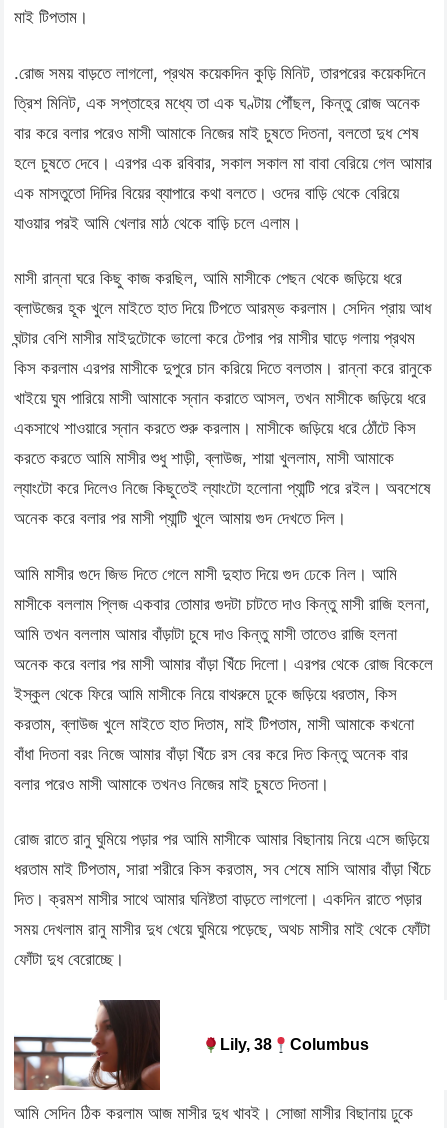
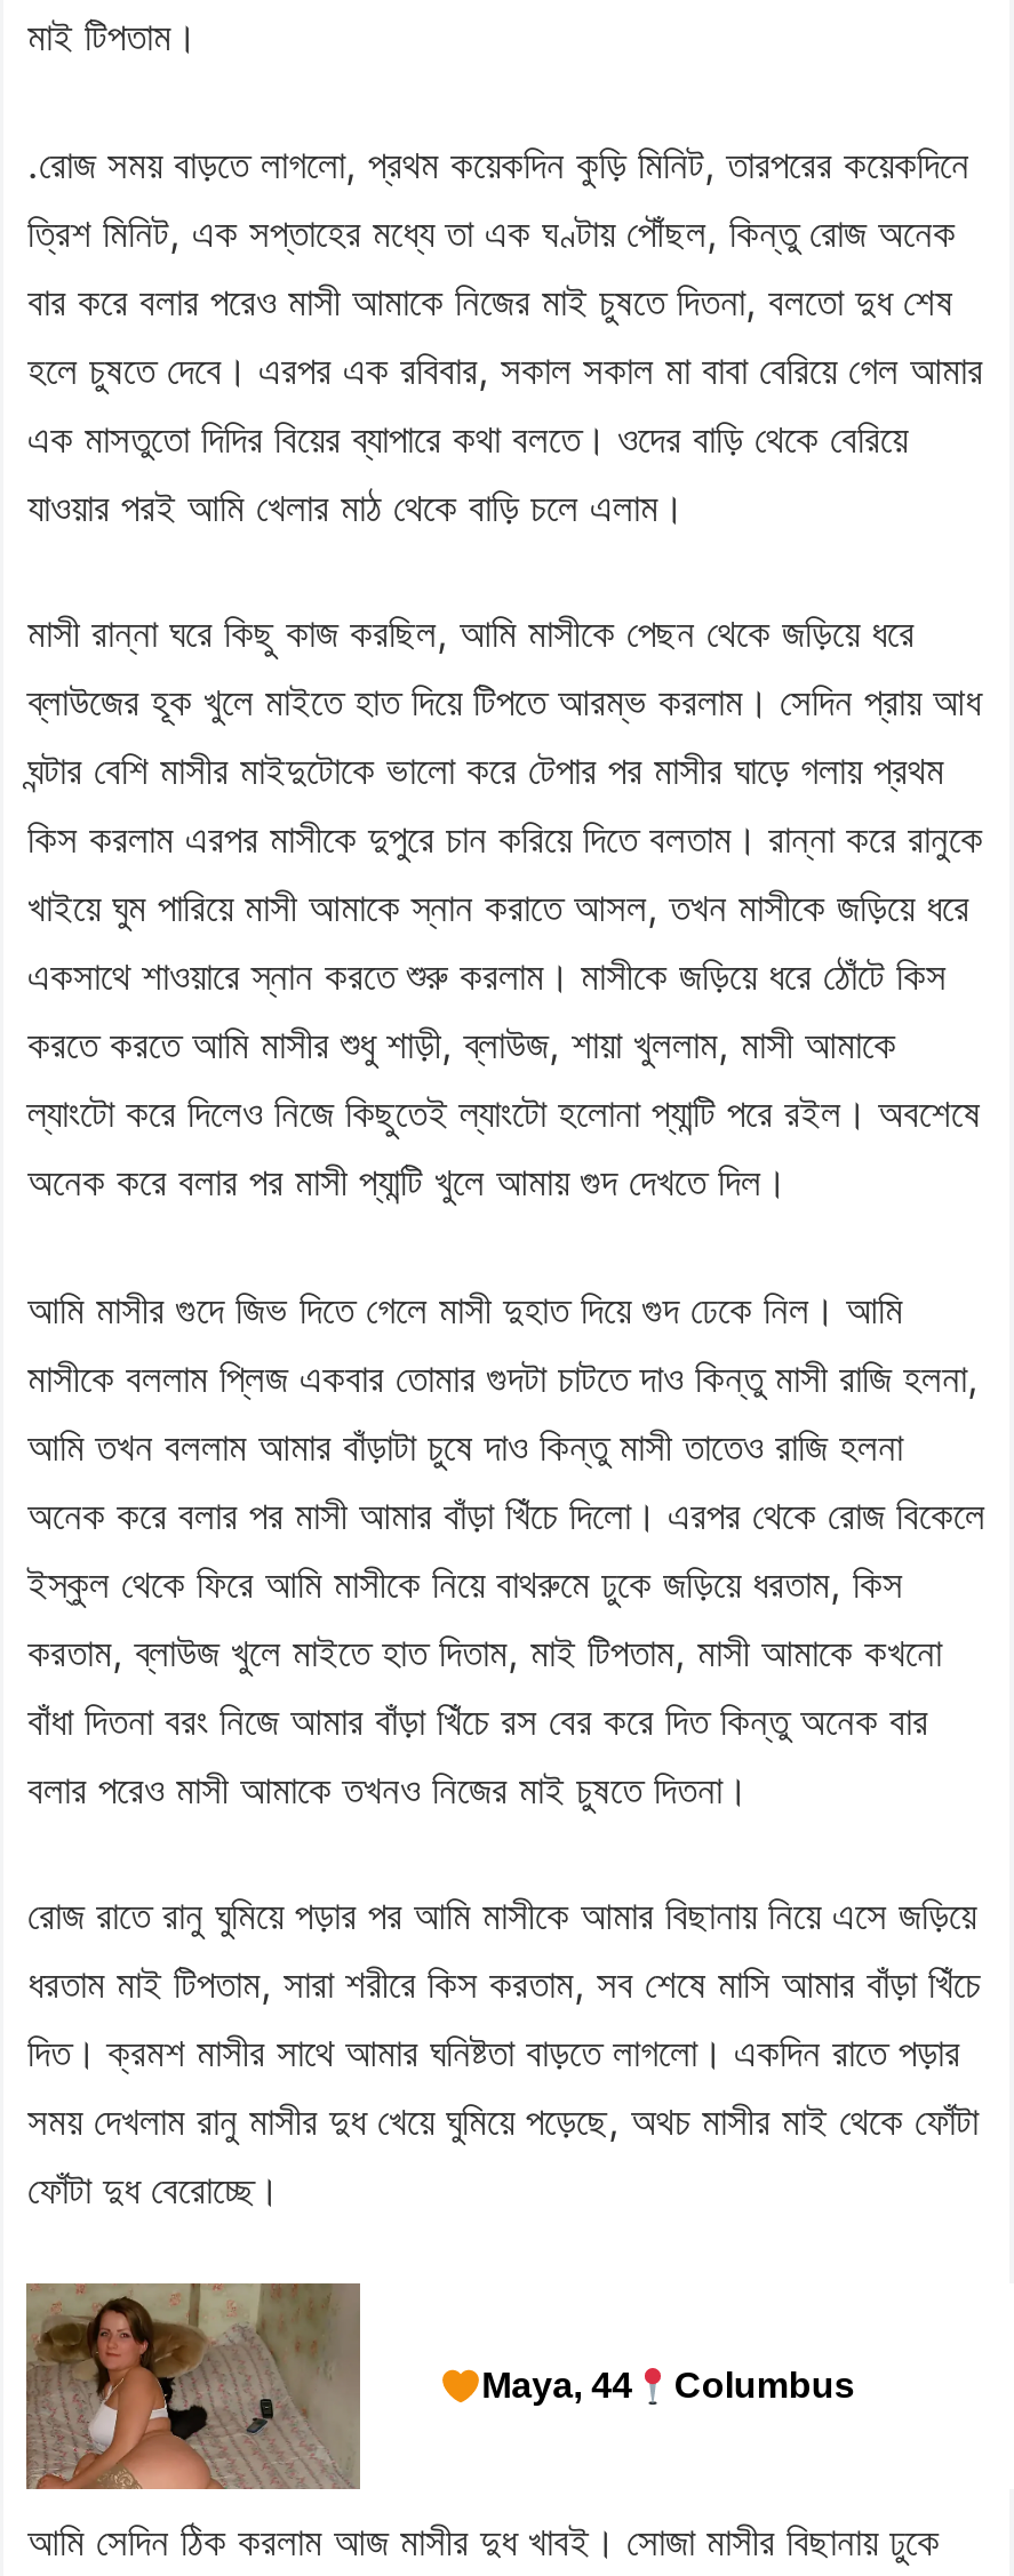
- [image]
+ [image]

- Lily, 38 Columbus
+ Maya, 44 Columbus
